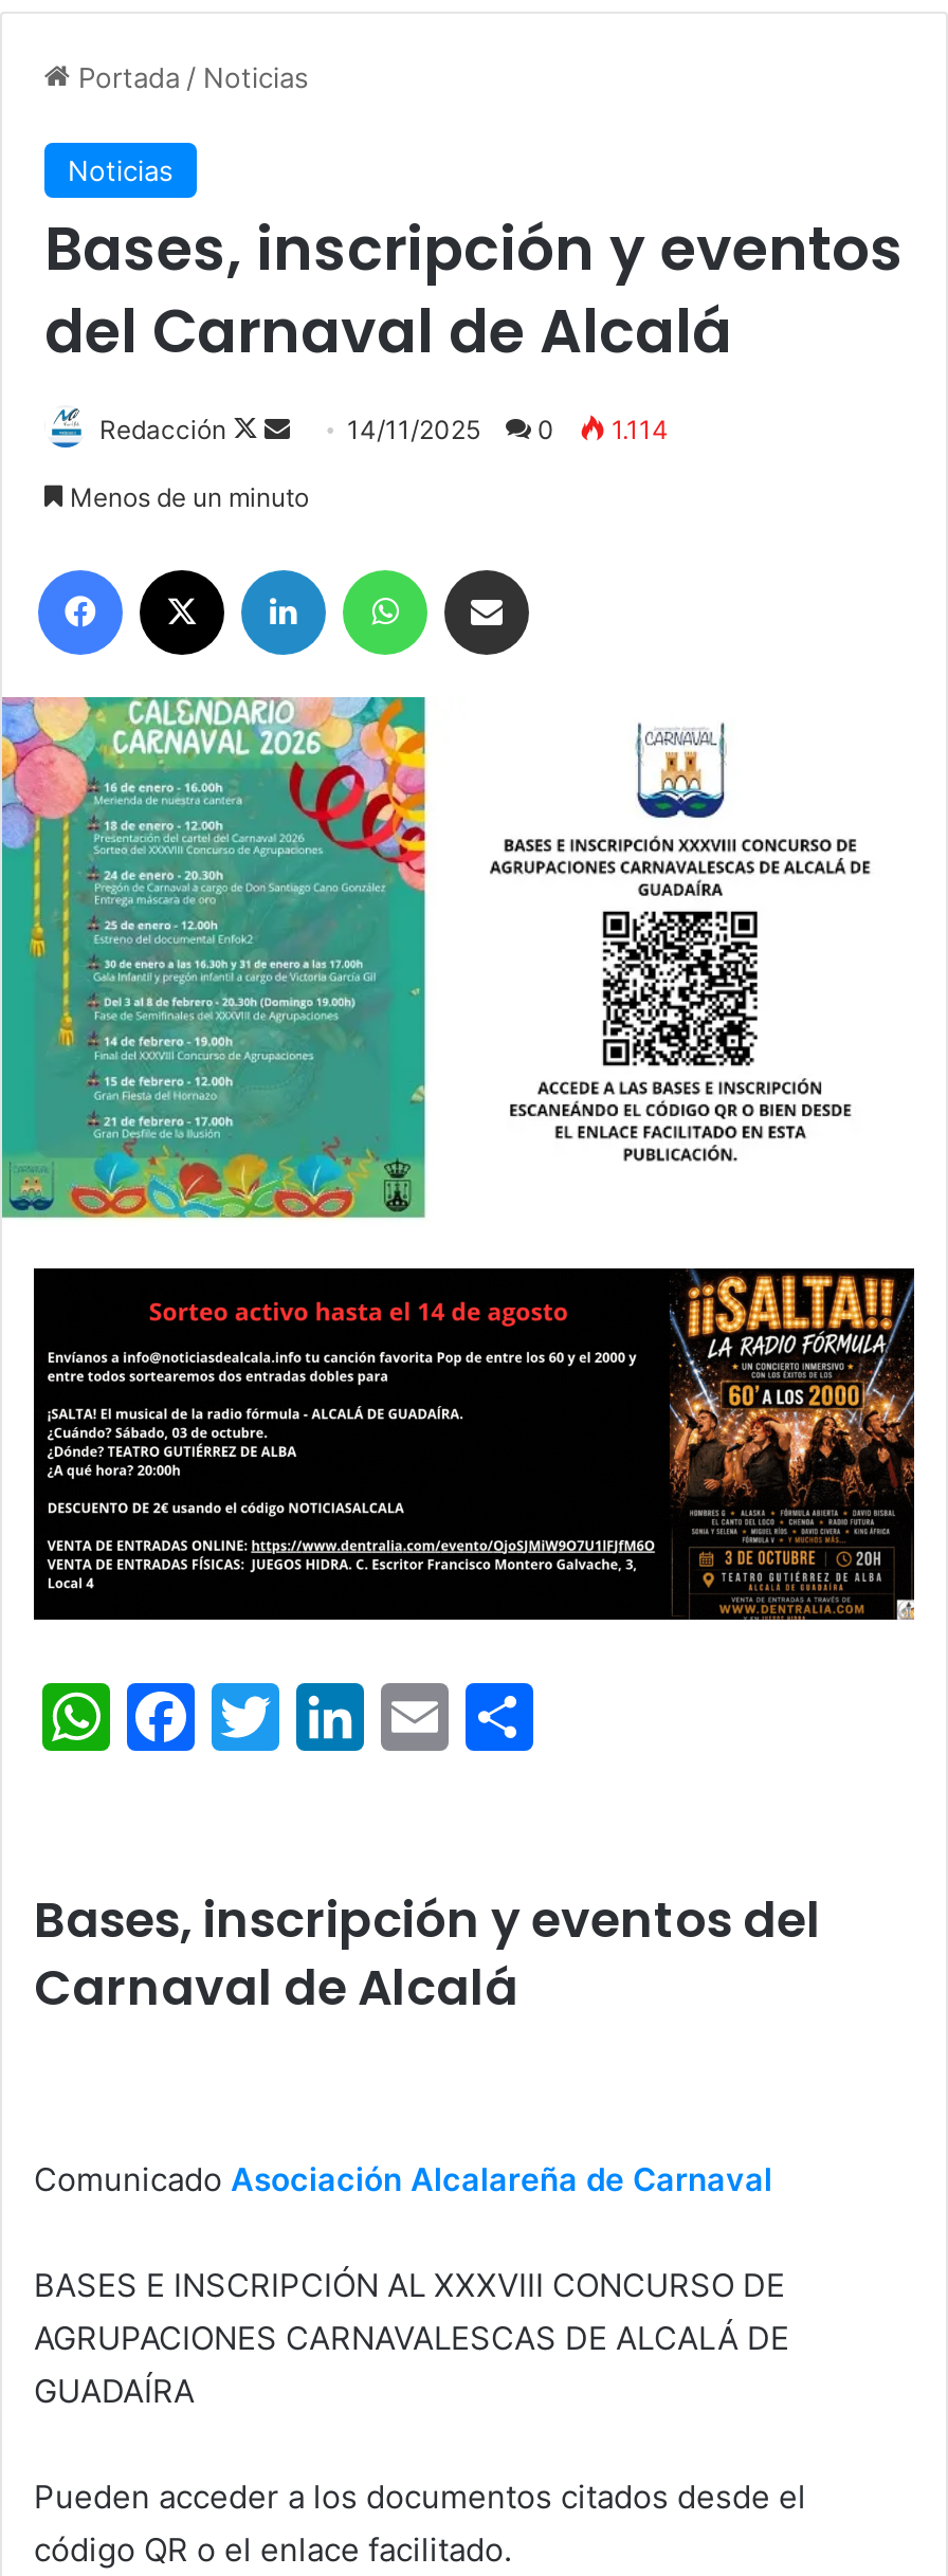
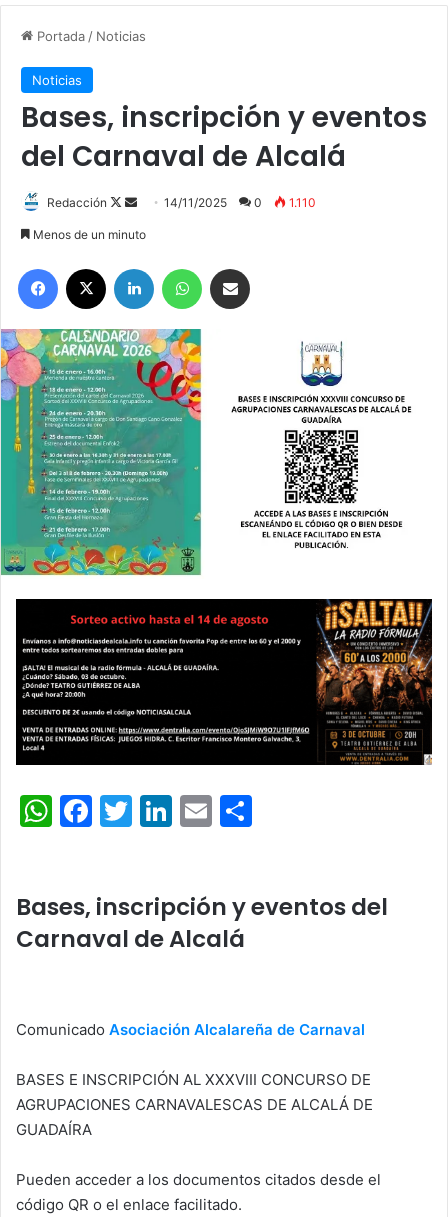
- 1.114
+ 1.110
